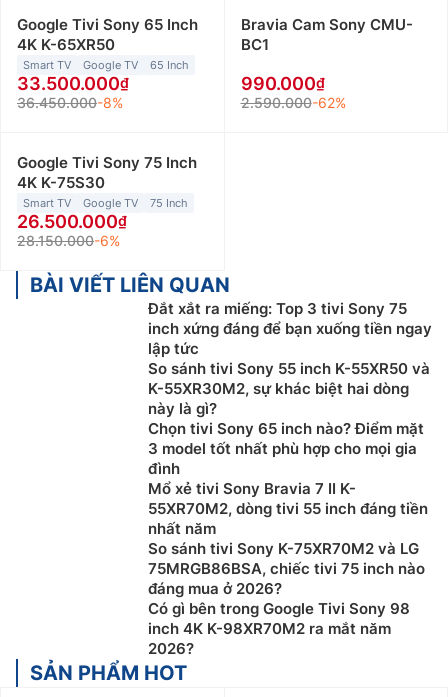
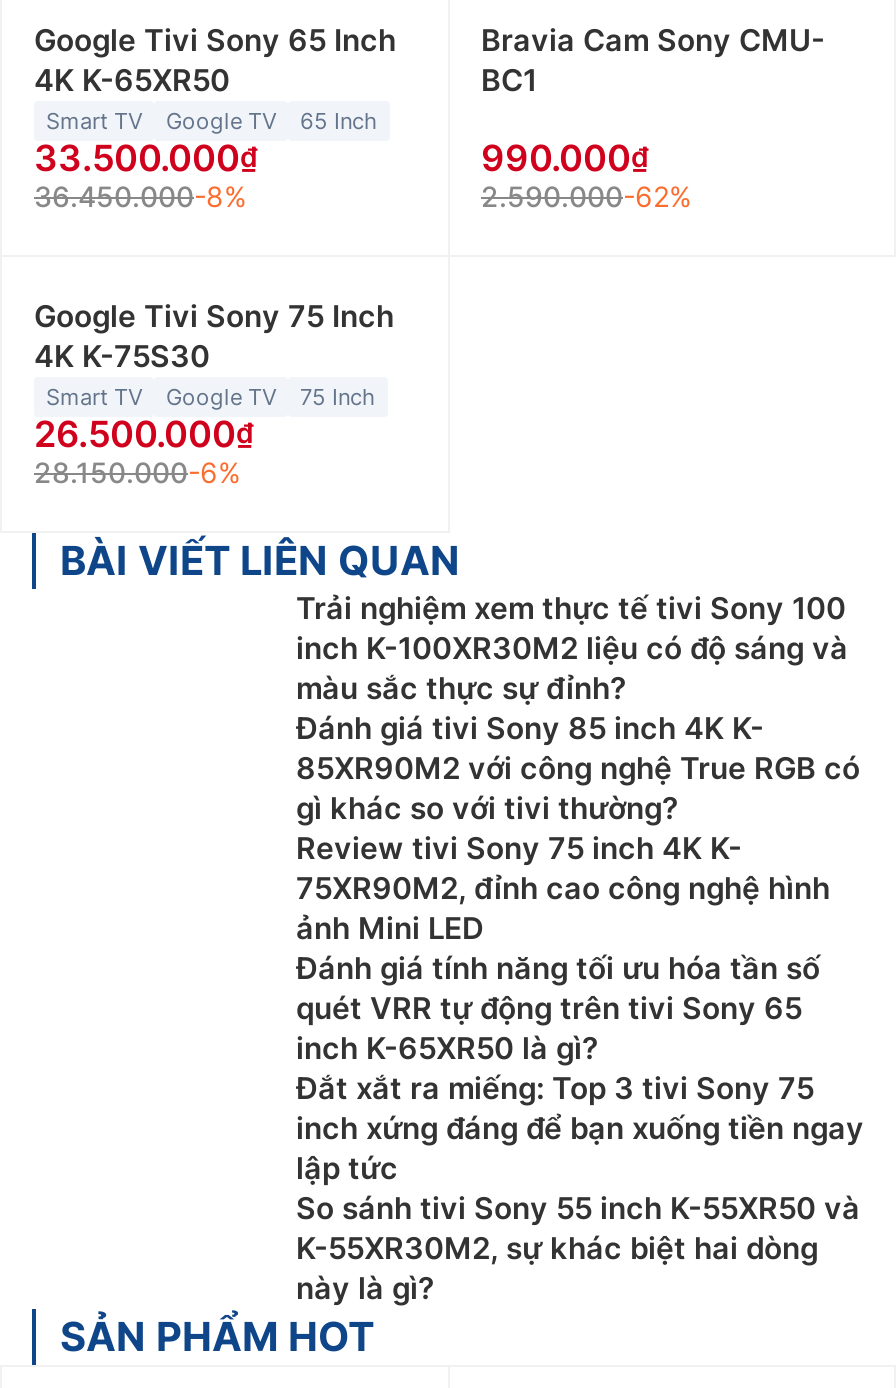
+ Trải nghiệm xem thực tế tivi Sony 100
+ inch K-100XR30M2 liệu có độ sáng và
+ màu sắc thực sự đỉnh?
+ Đánh giá tivi Sony 85 inch 4K K-
+ 85XR90M2 với công nghệ True RGB có
+ gì khác so với tivi thường?
+ Review tivi Sony 75 inch 4K K-
+ 75XR90M2, đỉnh cao công nghệ hình
+ ảnh Mini LED
+ Đánh giá tính năng tối ưu hóa tần số
+ quét VRR tự động trên tivi Sony 65
+ inch K-65XR50 là gì?

moved down: Đắt xắt ra miếng: Top 3 tivi Sony 75 | inch xứng đáng để bạn xuống tiền ngay | lập tức | So sánh tivi Sony 55 inch K-55XR50 và | K-55XR30M2, sự khác biệt hai dòng | này là gì?

- Chọn tivi Sony 65 inch nào? Điểm mặt
- 3 model tốt nhất phù hợp cho mọi gia
- đình
- Mổ xẻ tivi Sony Bravia 7 II K-
- 55XR70M2, dòng tivi 55 inch đáng tiền
- nhất năm
- So sánh tivi Sony K-75XR70M2 và LG
- 75MRGB86BSA, chiếc tivi 75 inch nào
- đáng mua ở 2026?
- Có gì bên trong Google Tivi Sony 98
- inch 4K K-98XR70M2 ra mắt năm
- 2026?
